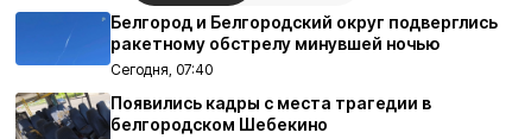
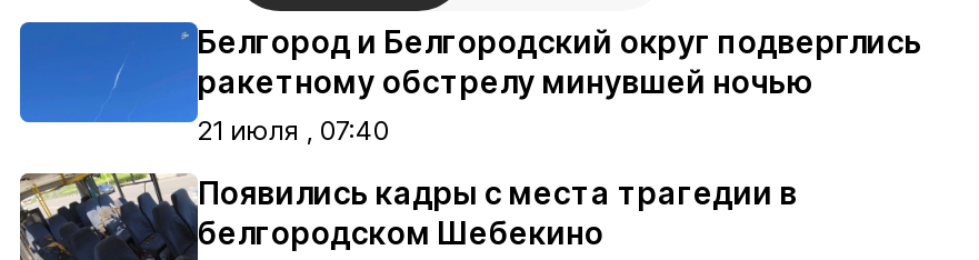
- Сегодня, 07:40
+ 21 июля , 07:40
